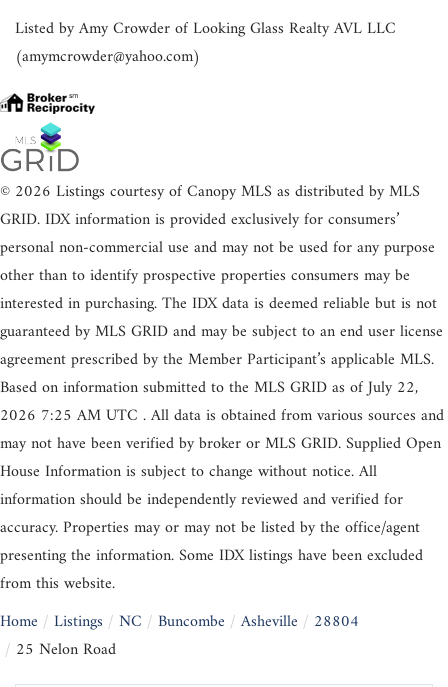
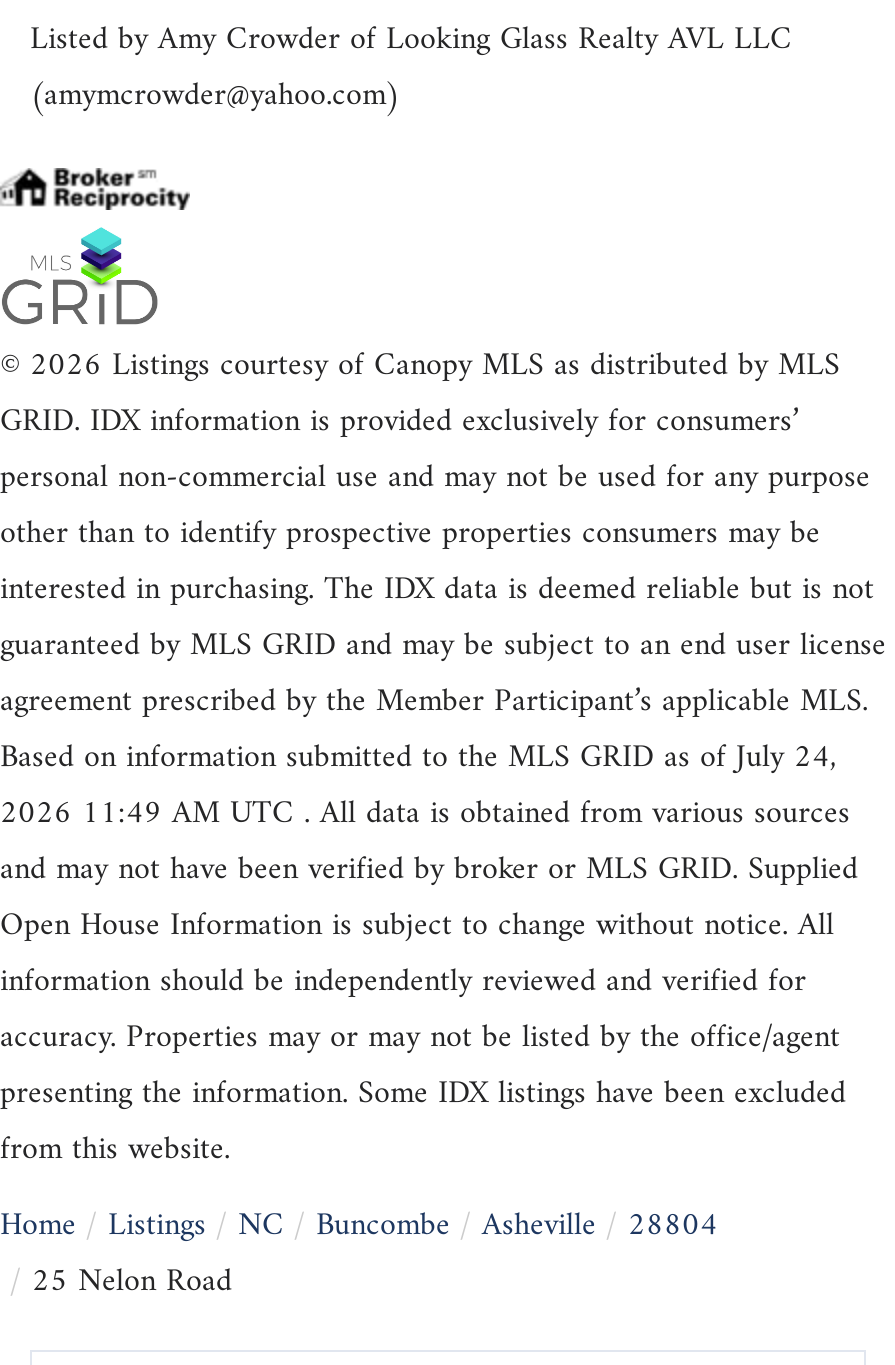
- Based on information submitted to the MLS GRID as of July 22,
- 2026 7:25 AM UTC . All data is obtained from various sources and
- may not have been verified by broker or MLS GRID. Supplied Open
- House Information is subject to change without notice. All
+ Based on information submitted to the MLS GRID as of July 24,
+ 2026 11:49 AM UTC . All data is obtained from various sources
+ and may not have been verified by broker or MLS GRID. Supplied
+ Open House Information is subject to change without notice. All
